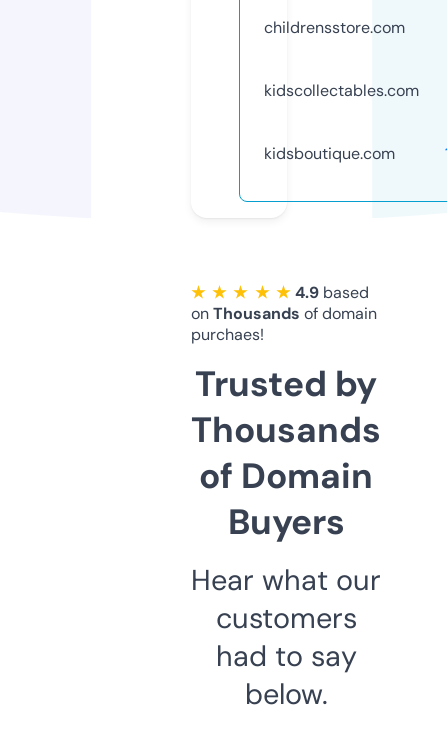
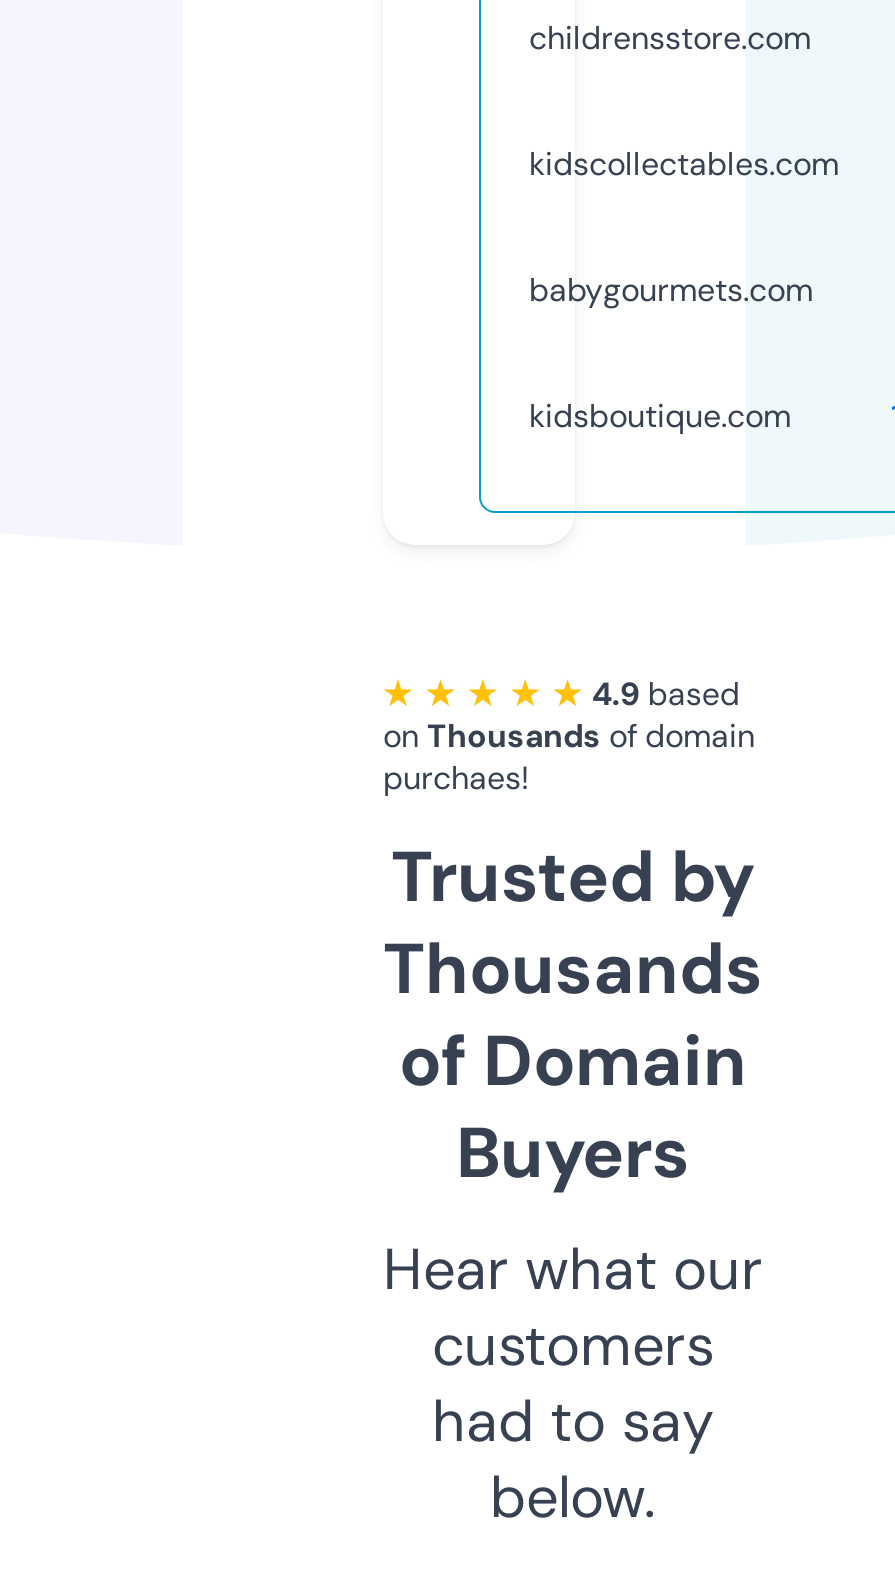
+ babygourmets.com
